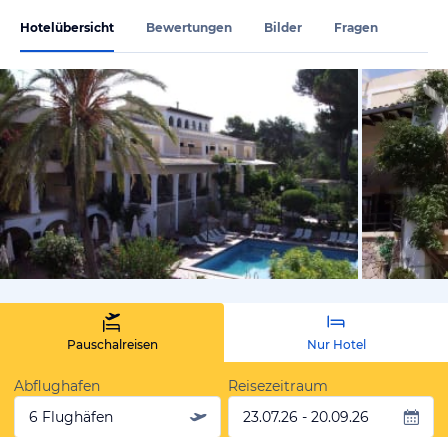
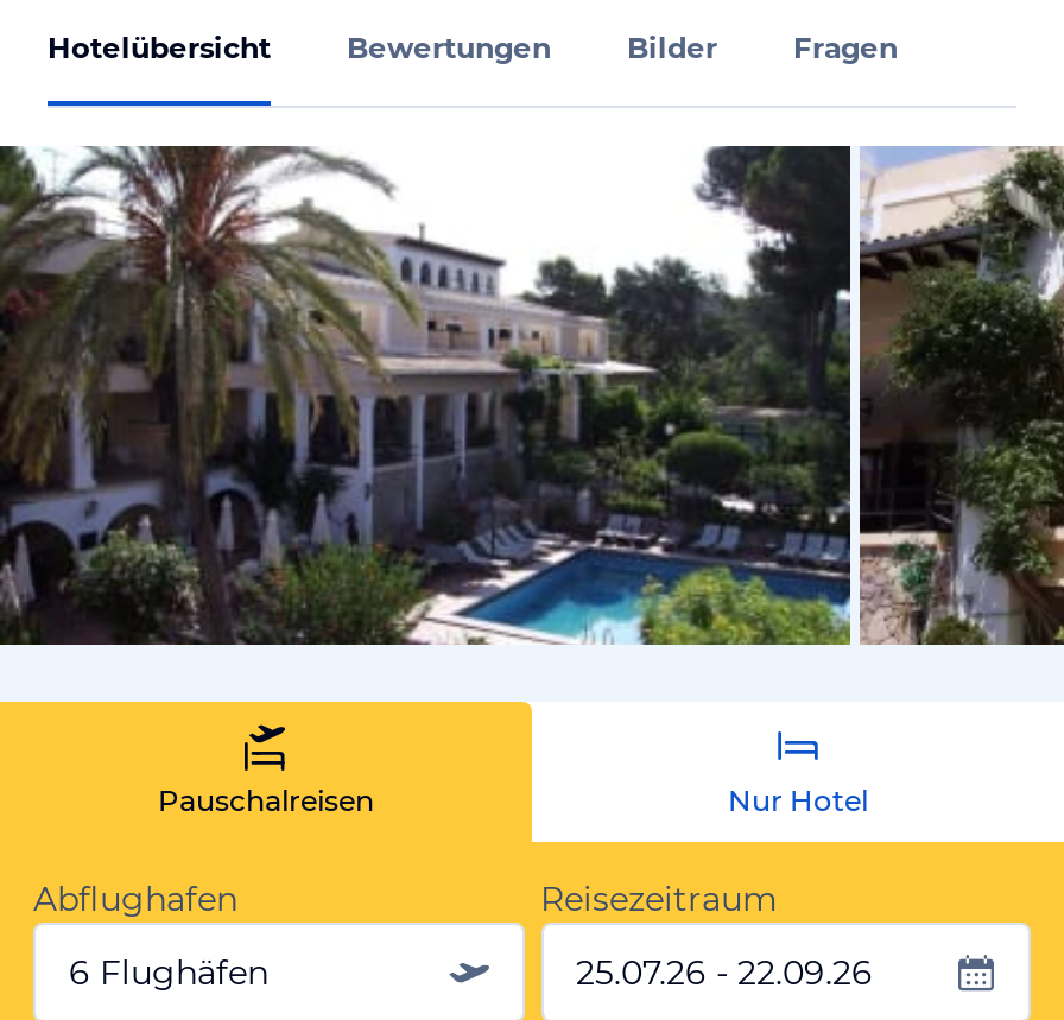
- 23.07.26 - 20.09.26
+ 25.07.26 - 22.09.26
